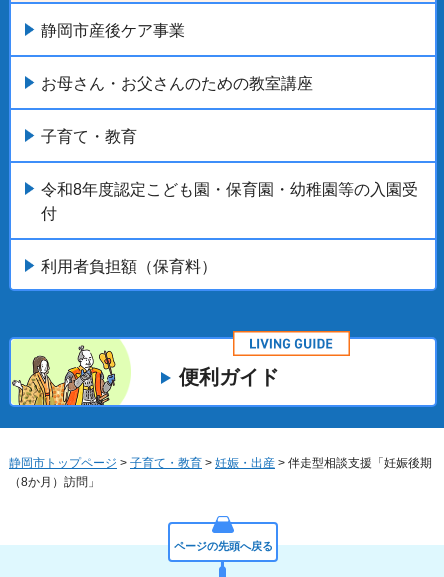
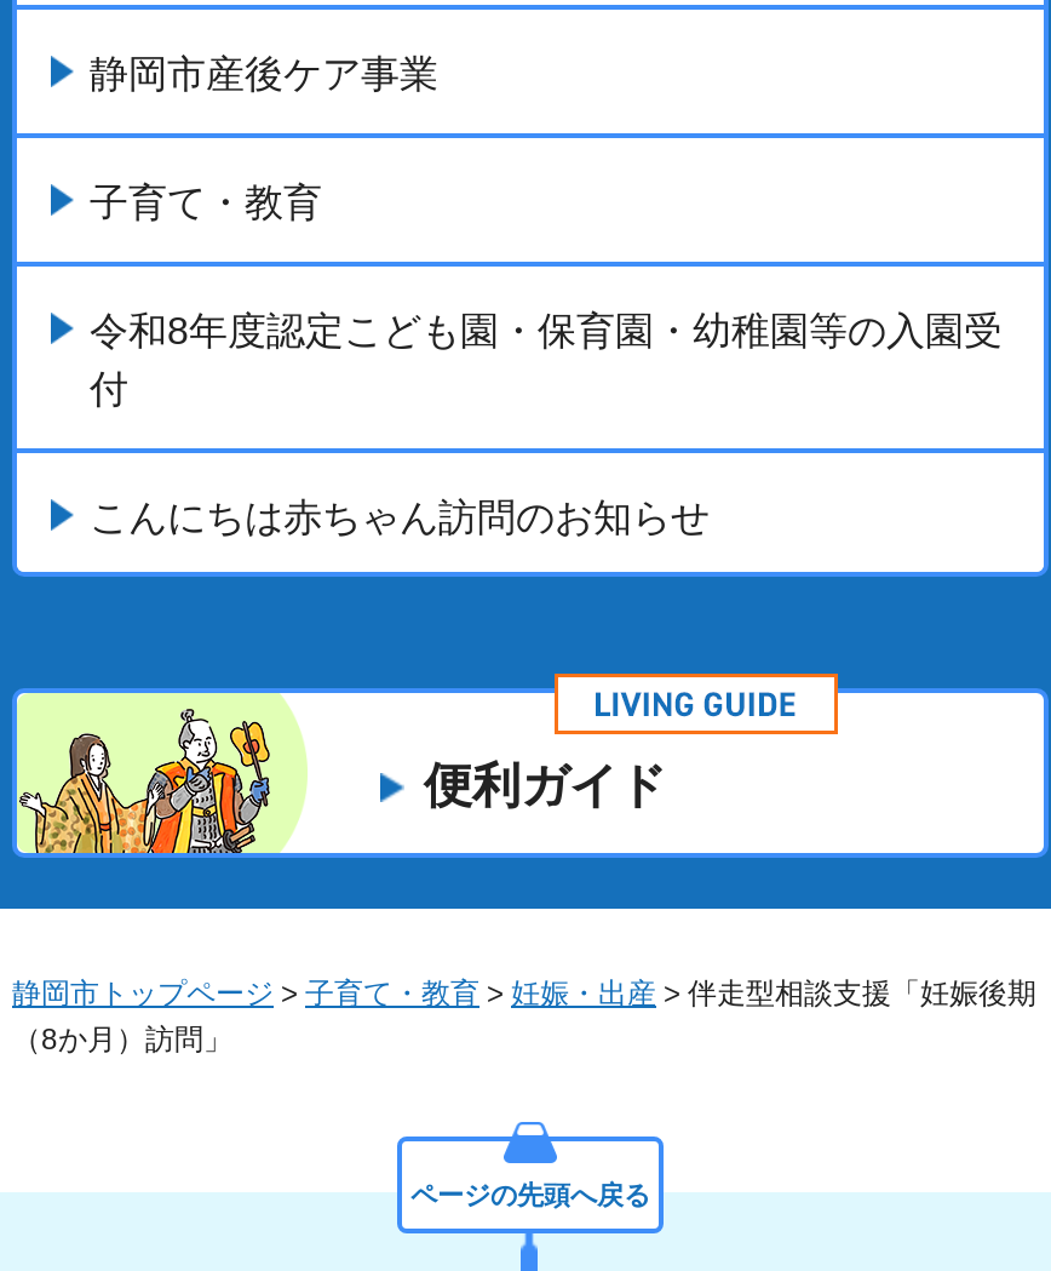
- お母さん・お父さんのための教室講座

- 利用者負担額（保育料）
+ こんにちは赤ちゃん訪問のお知らせ
